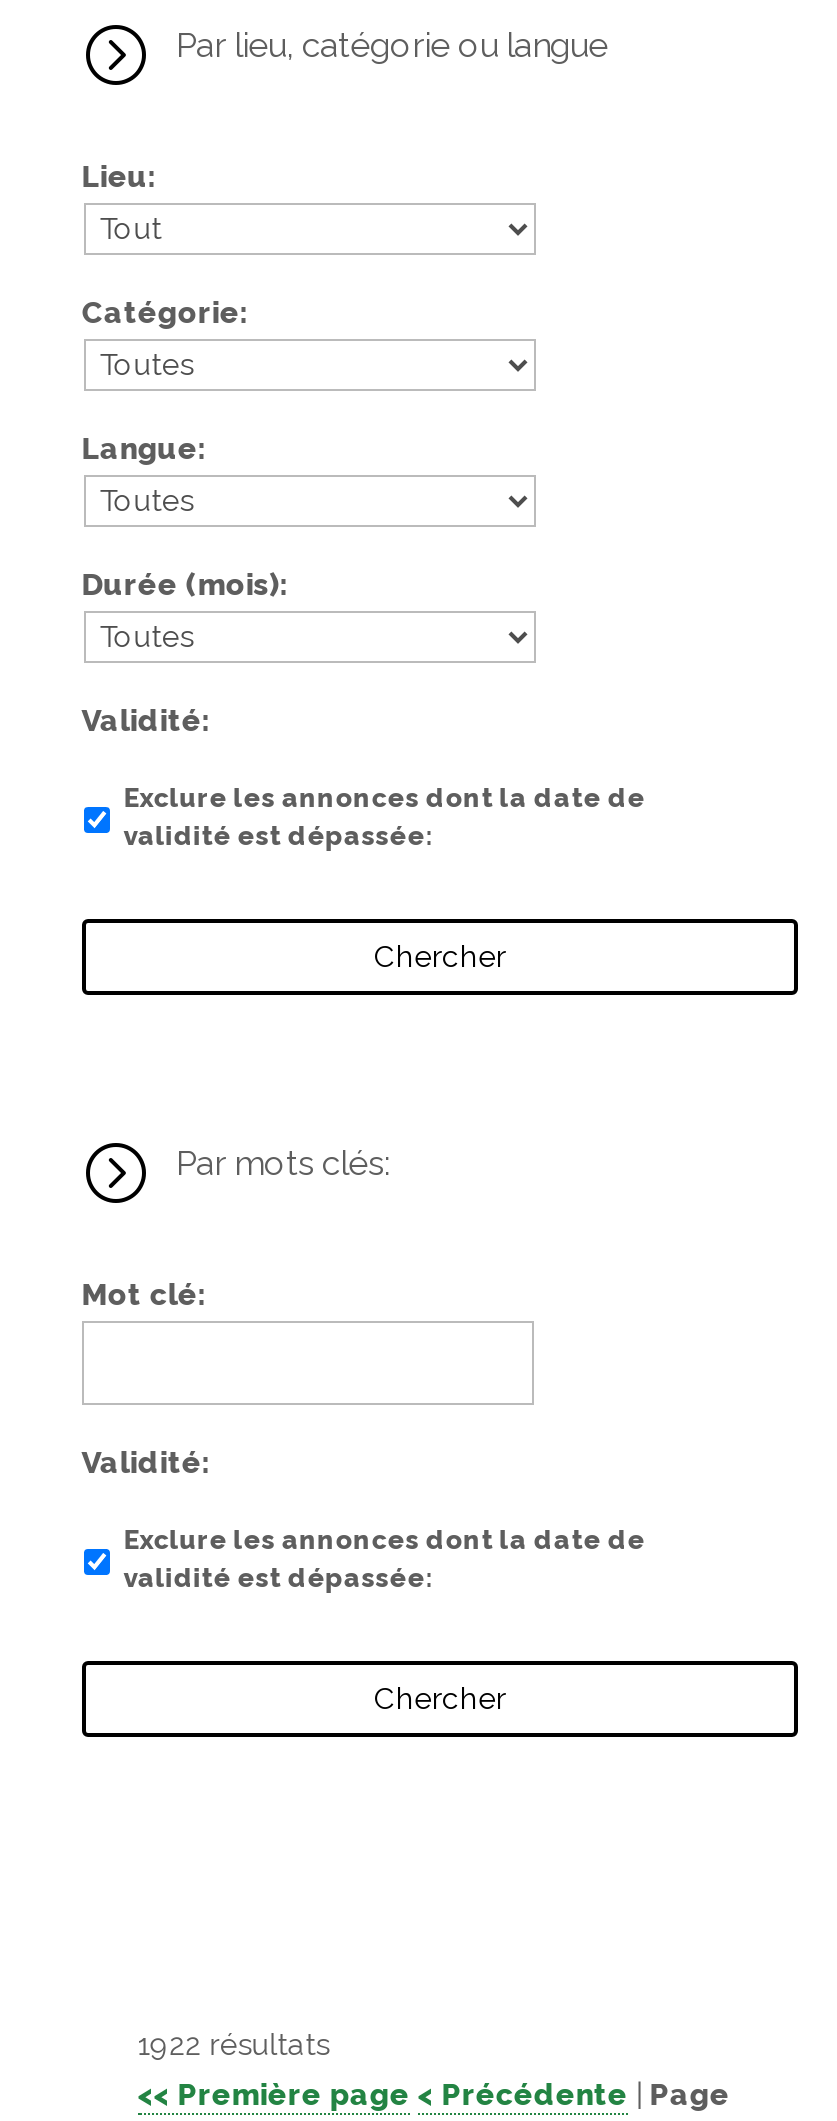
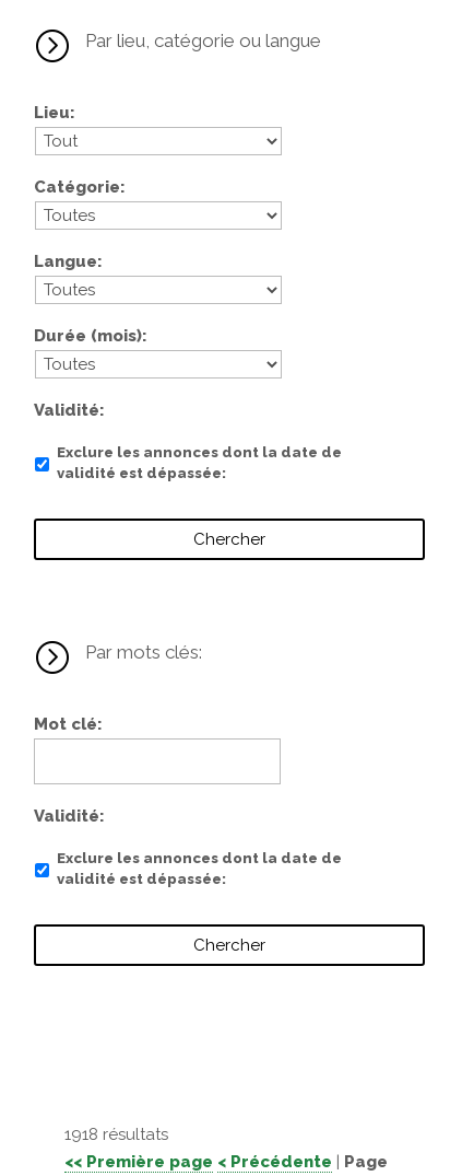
- 1922 résultats
+ 1918 résultats
